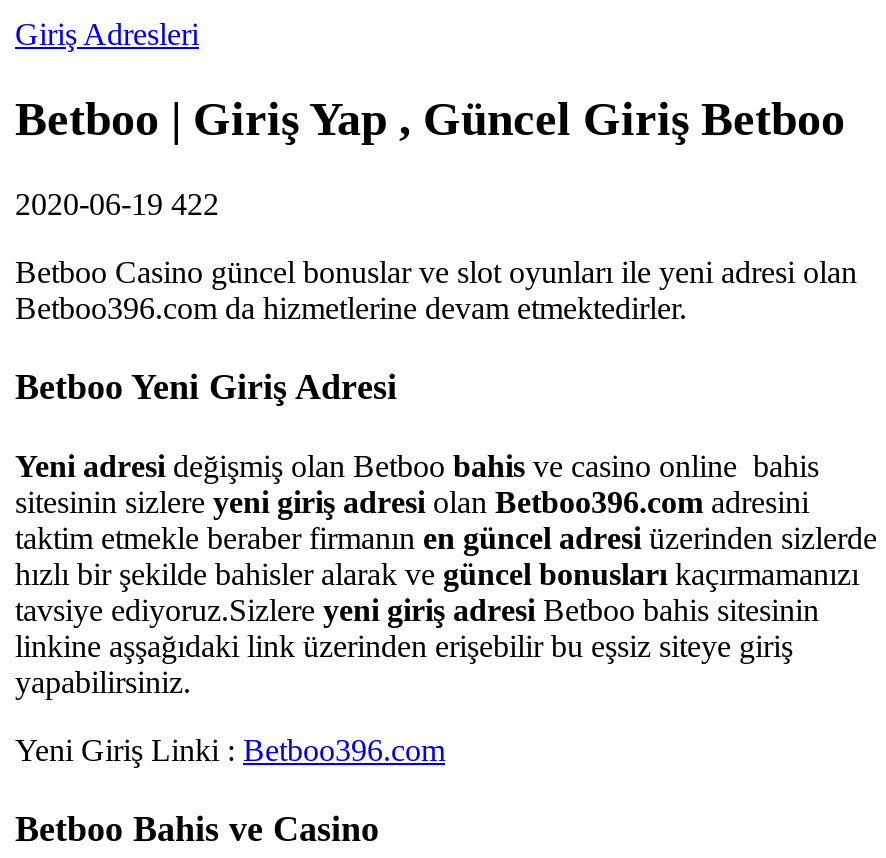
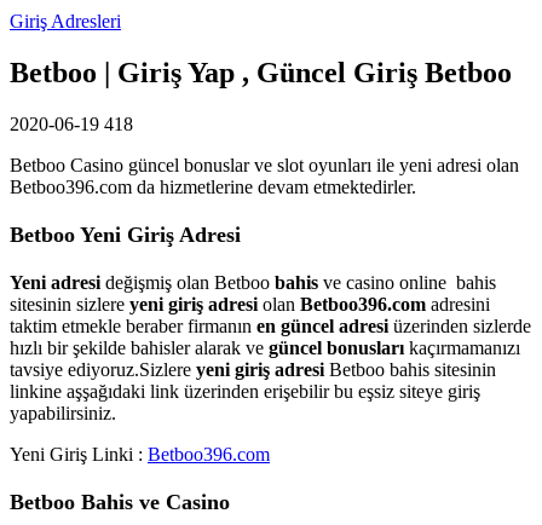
- 2020-06-19 422
+ 2020-06-19 418
